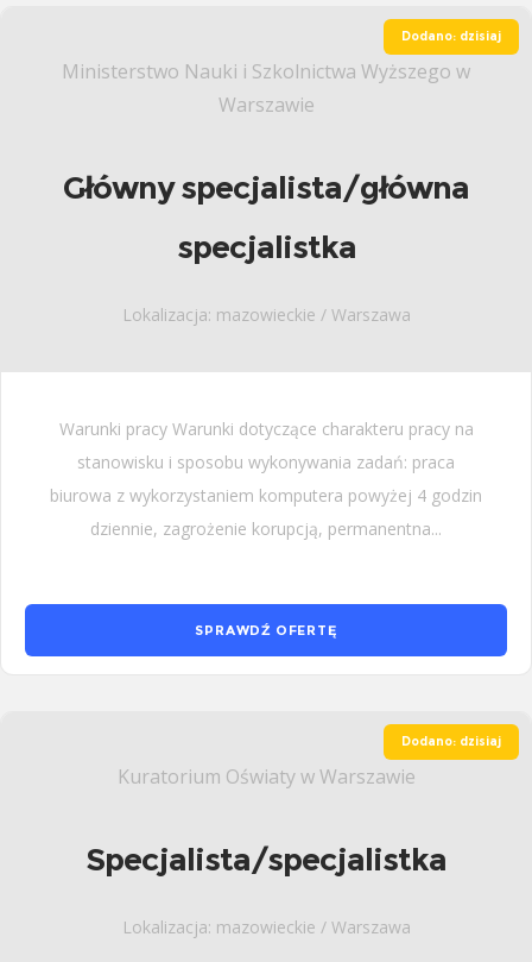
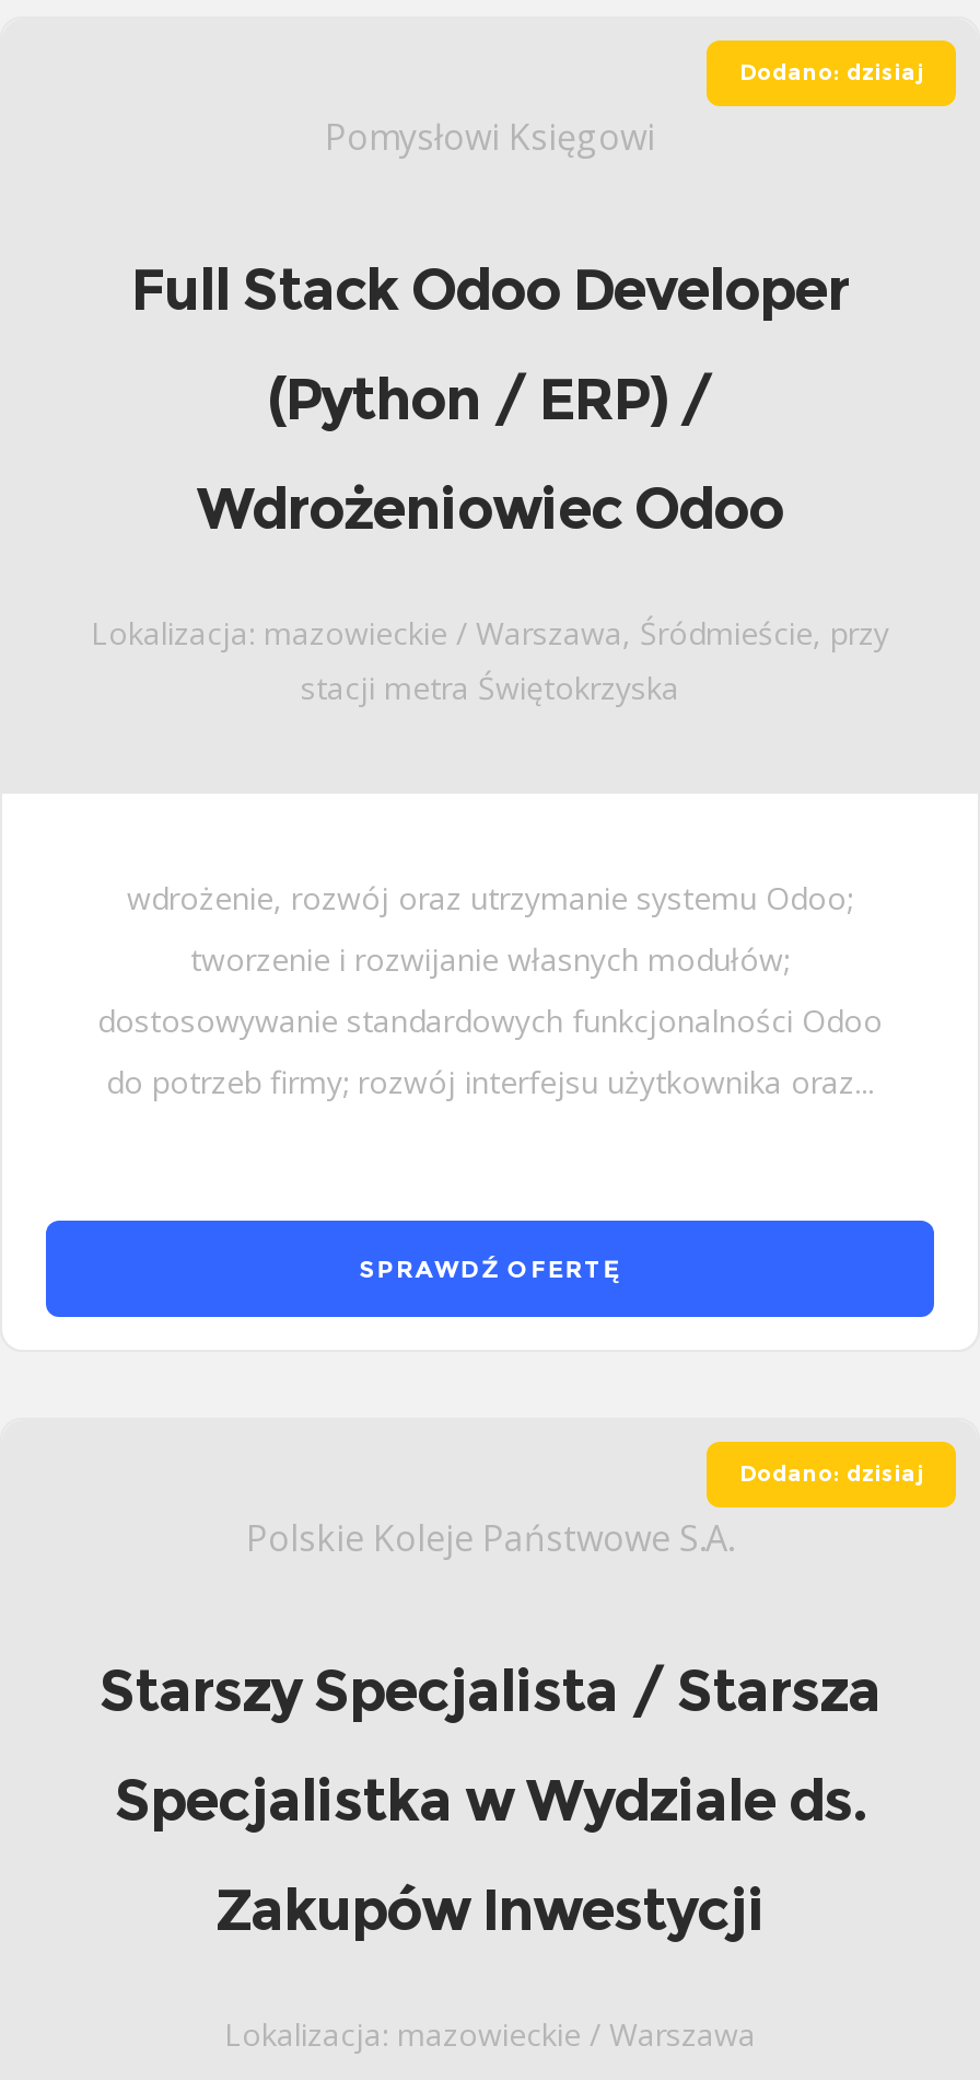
- Ministerstwo Nauki i Szkolnictwa Wyższego w
- Warszawie
- Główny specjalista/główna
- specjalistka
- Lokalizacja: mazowieckie / Warszawa
+ Pomysłowi Księgowi
+ Full Stack Odoo Developer
+ (Python / ERP) /
+ Wdrożeniowiec Odoo
+ Lokalizacja: mazowieckie / Warszawa, Śródmieście, przy
+ stacji metra Świętokrzyska

- Warunki pracy Warunki dotyczące charakteru pracy na
- stanowisku i sposobu wykonywania zadań: praca
- biurowa z wykorzystaniem komputera powyżej 4 godzin
- dziennie, zagrożenie korupcją, permanentna...
+ wdrożenie, rozwój oraz utrzymanie systemu Odoo;
+ tworzenie i rozwijanie własnych modułów;
+ dostosowywanie standardowych funkcjonalności Odoo
+ do potrzeb firmy; rozwój interfejsu użytkownika oraz...

- Kuratorium Oświaty w Warszawie
- Specjalista/specjalistka
+ Polskie Koleje Państwowe S.A.
+ Starszy Specjalista / Starsza
+ Specjalistka w Wydziale ds.
+ Zakupów Inwestycji
